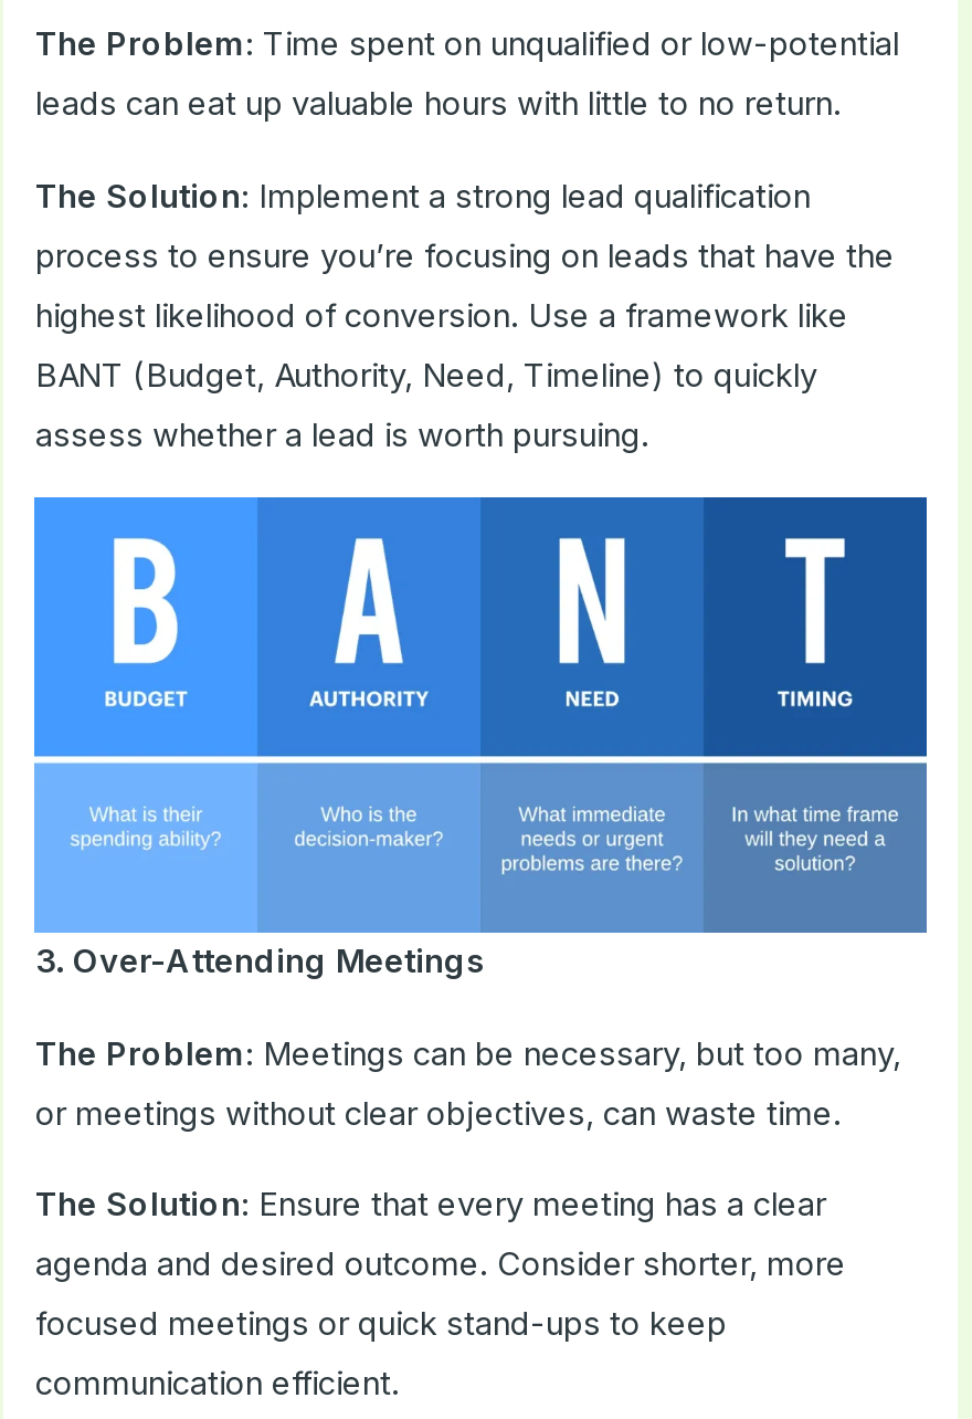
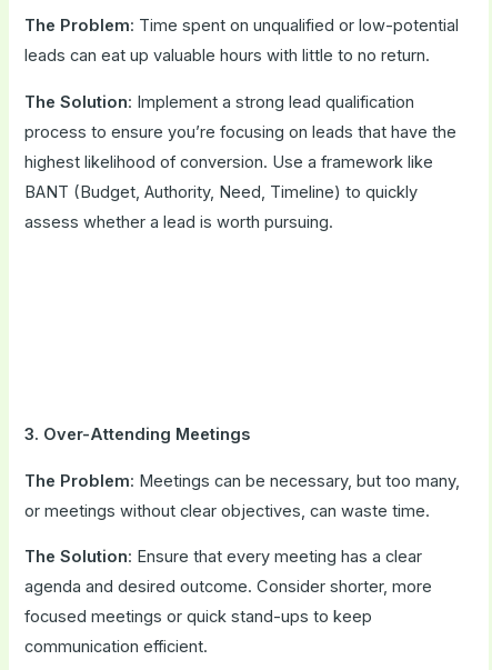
- [image]
